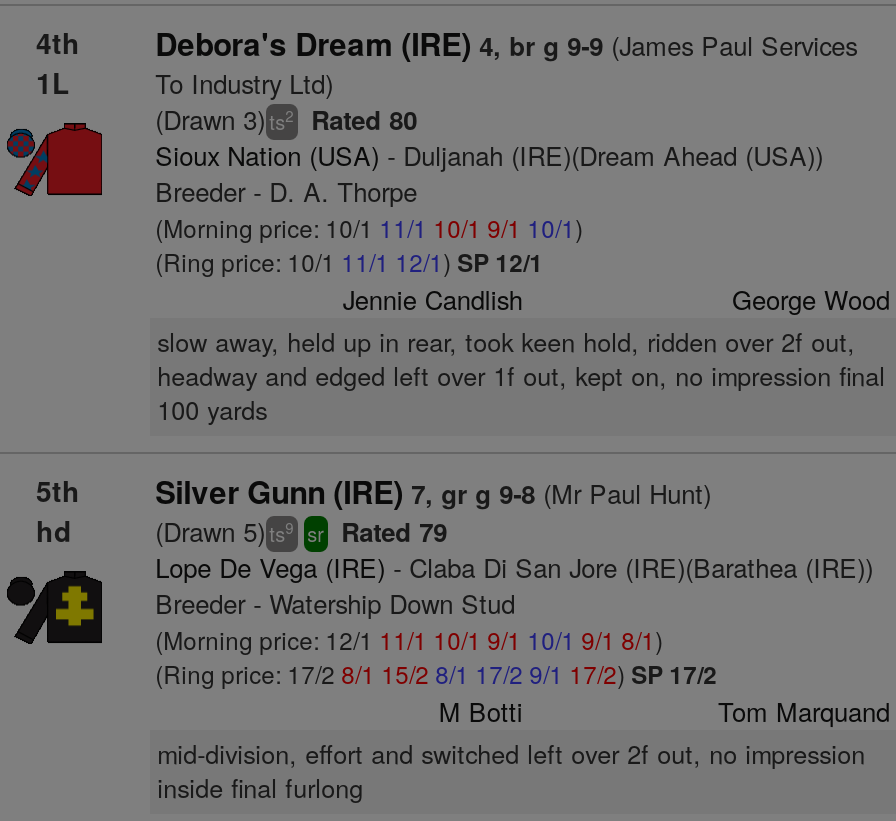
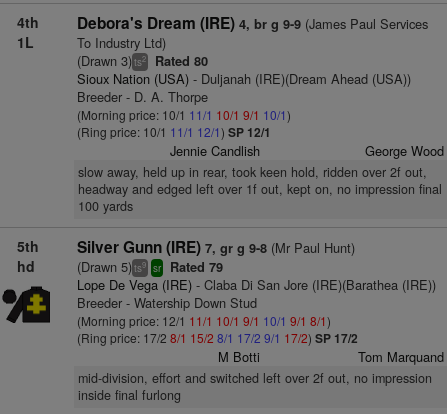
- [image]
